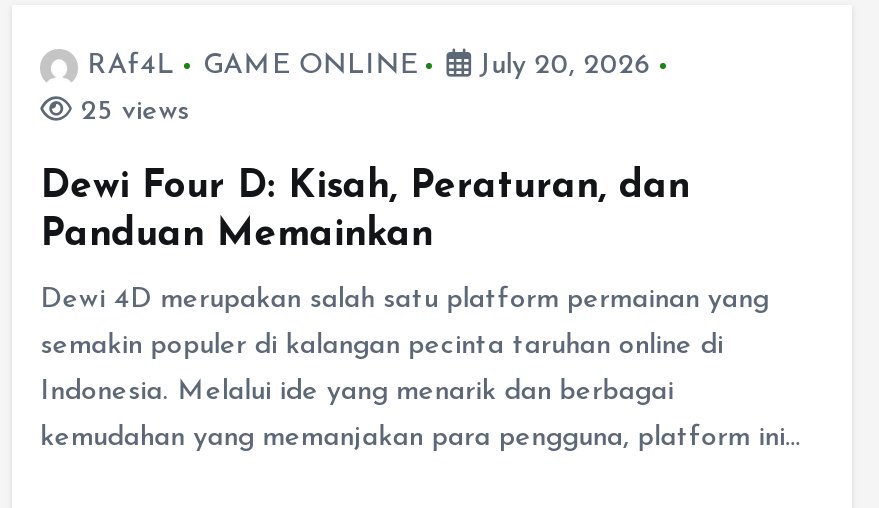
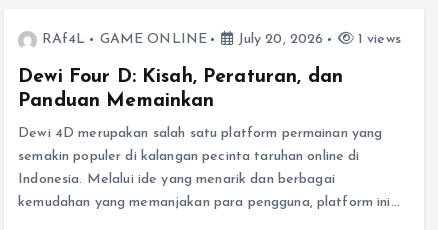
- 25 views
+ 1 views
